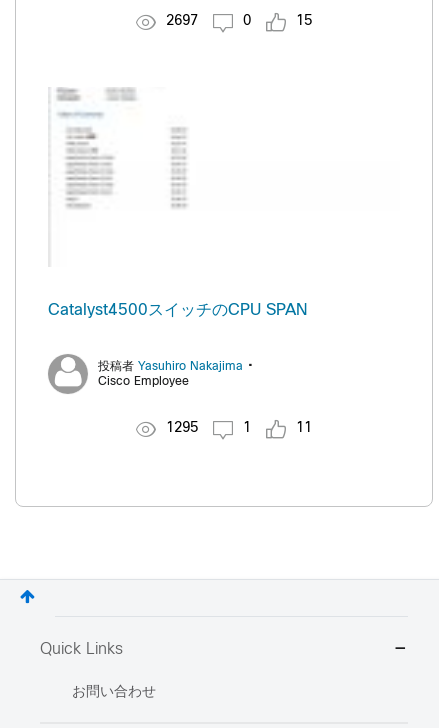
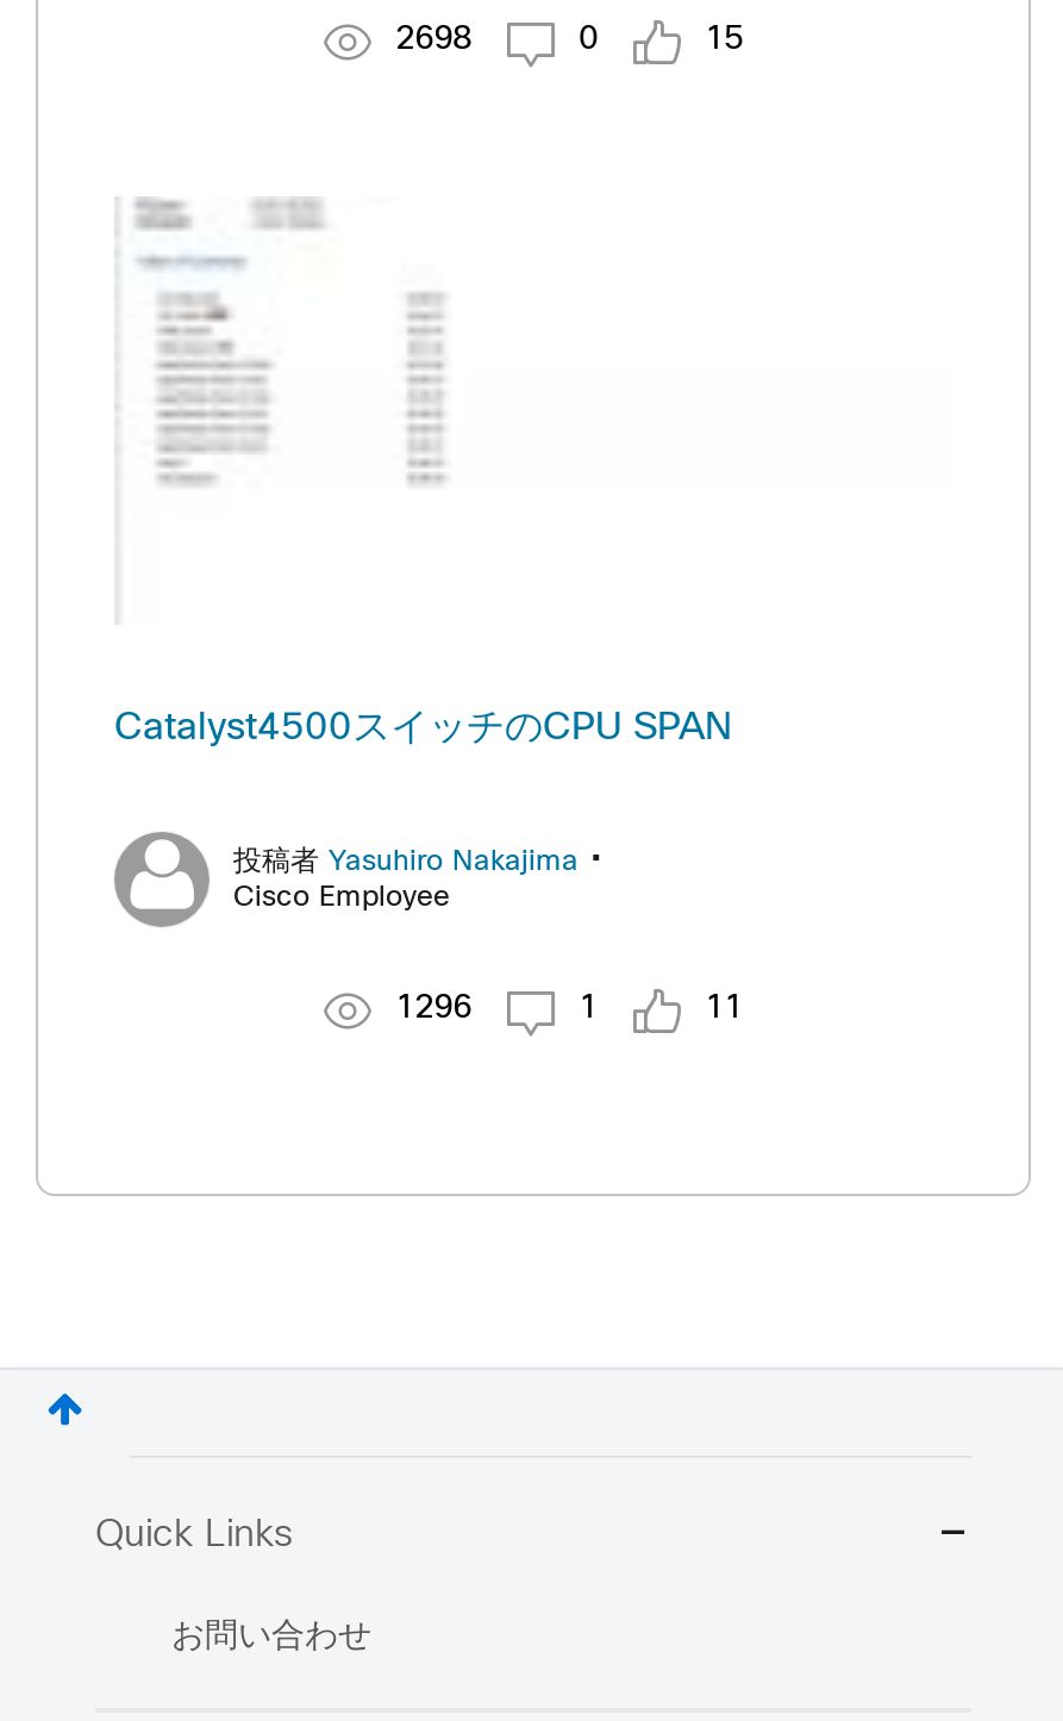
- 2697
+ 2698

- 1295
+ 1296
